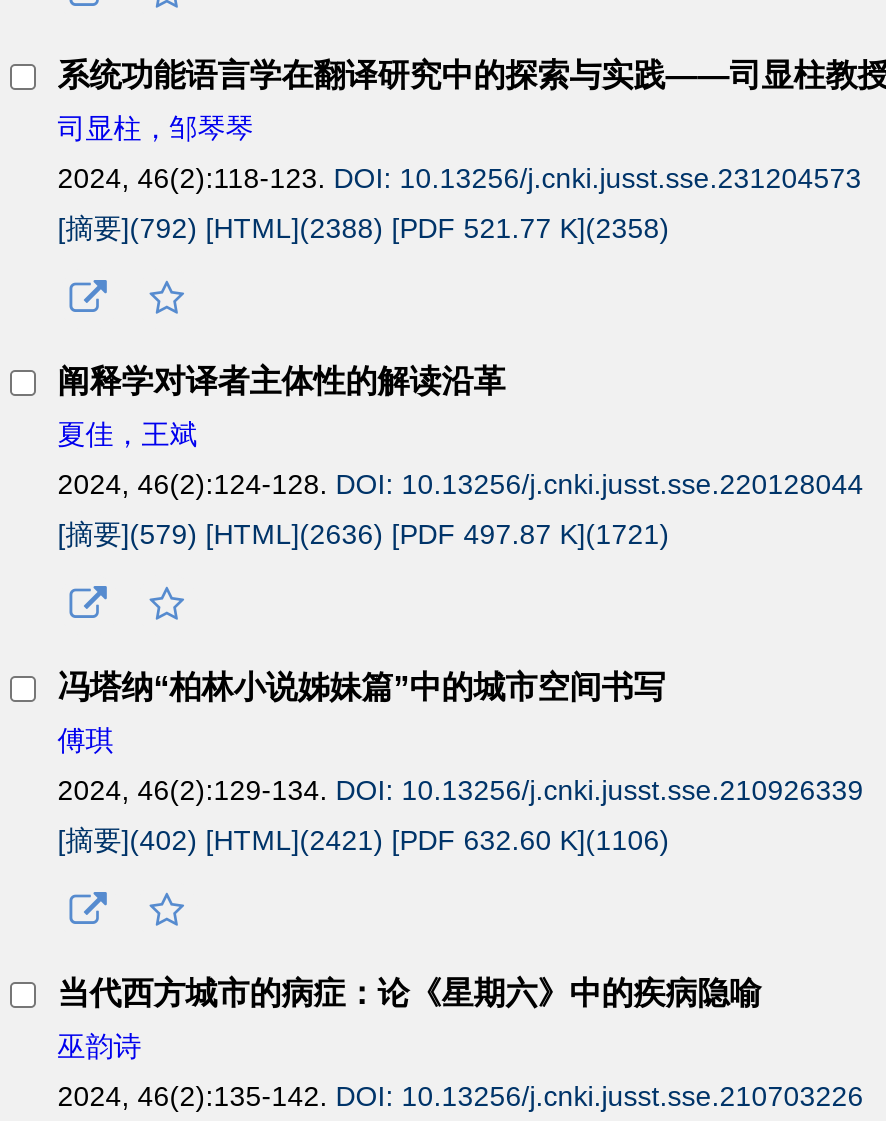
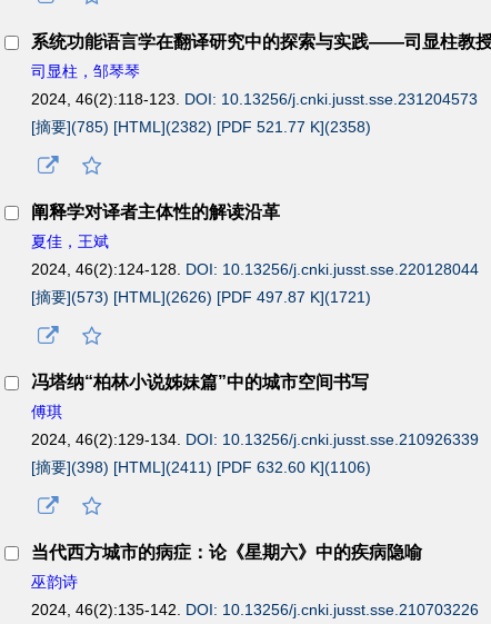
- [摘要](792) [HTML](2388) [PDF 521.77 K](2358)
+ [摘要](785) [HTML](2382) [PDF 521.77 K](2358)

- [摘要](579) [HTML](2636) [PDF 497.87 K](1721)
+ [摘要](573) [HTML](2626) [PDF 497.87 K](1721)

- [摘要](402) [HTML](2421) [PDF 632.60 K](1106)
+ [摘要](398) [HTML](2411) [PDF 632.60 K](1106)
